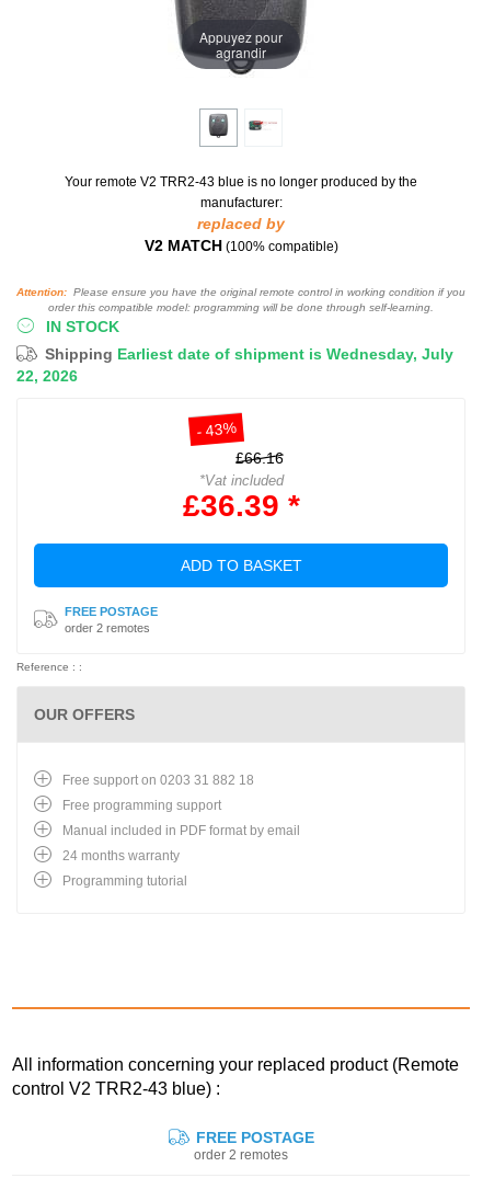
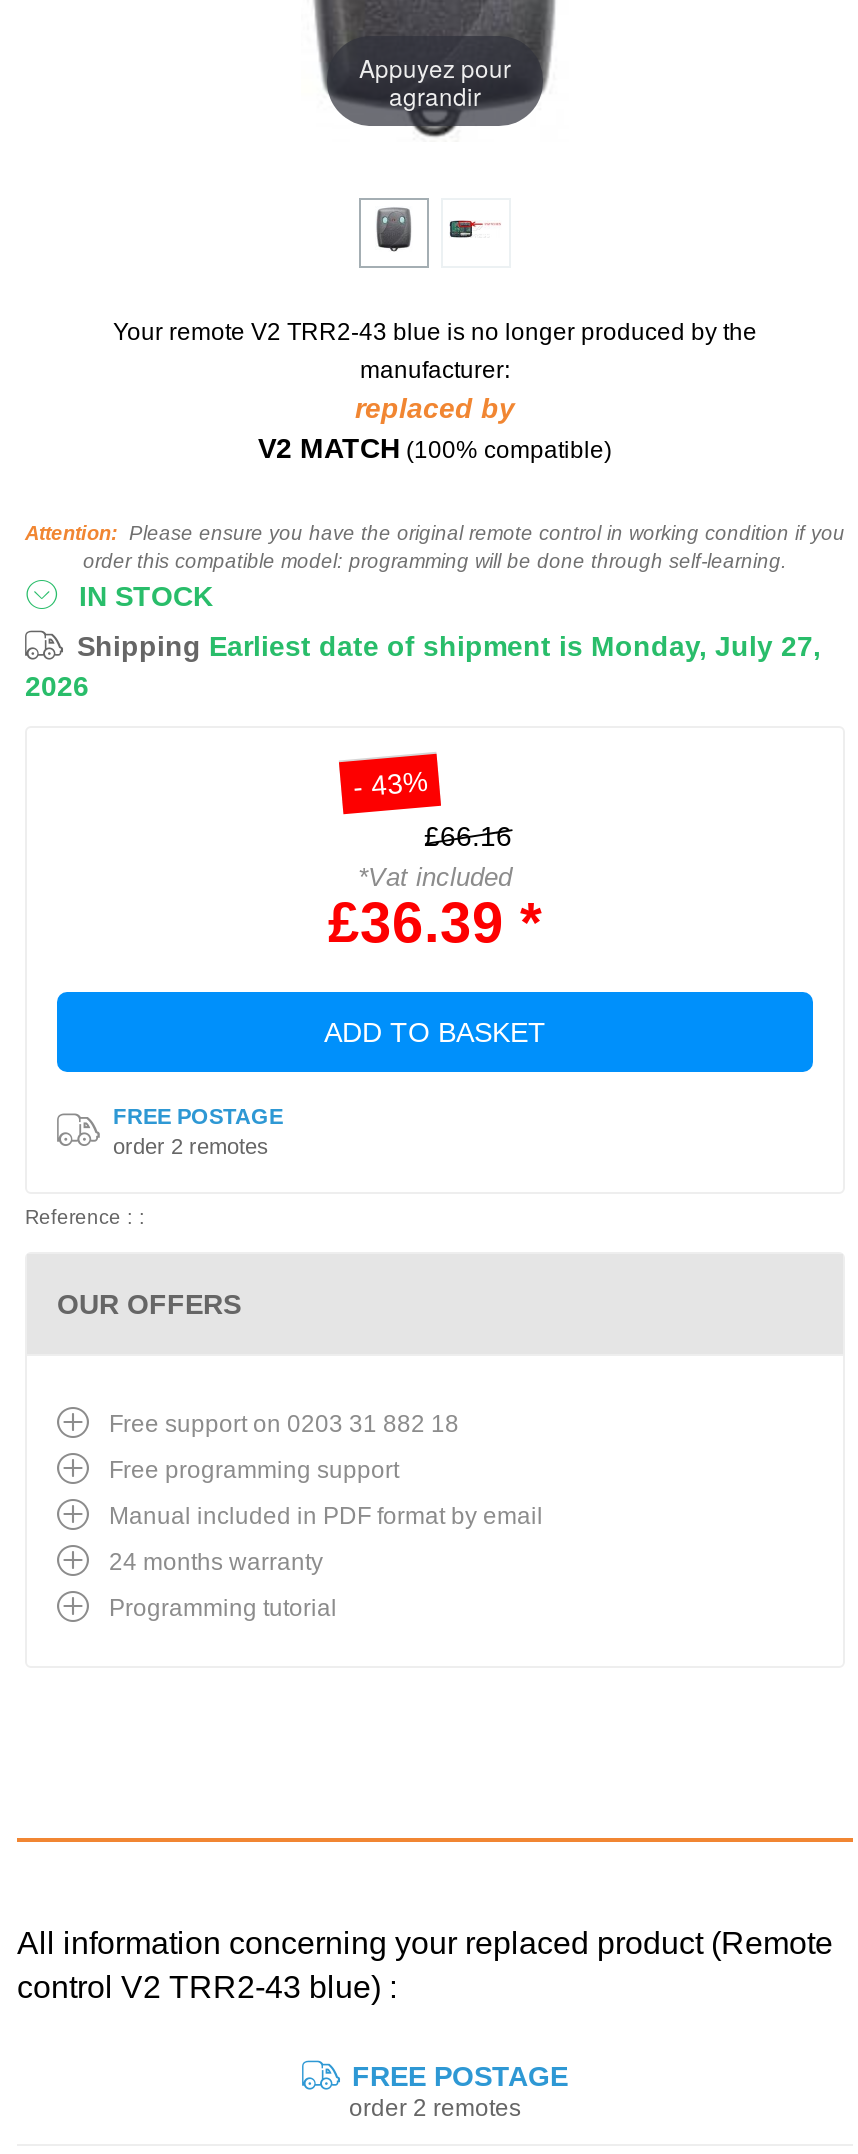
- Shipping Earliest date of shipment is Wednesday, July
- 22, 2026
+ Shipping Earliest date of shipment is Monday, July 27,
+ 2026
